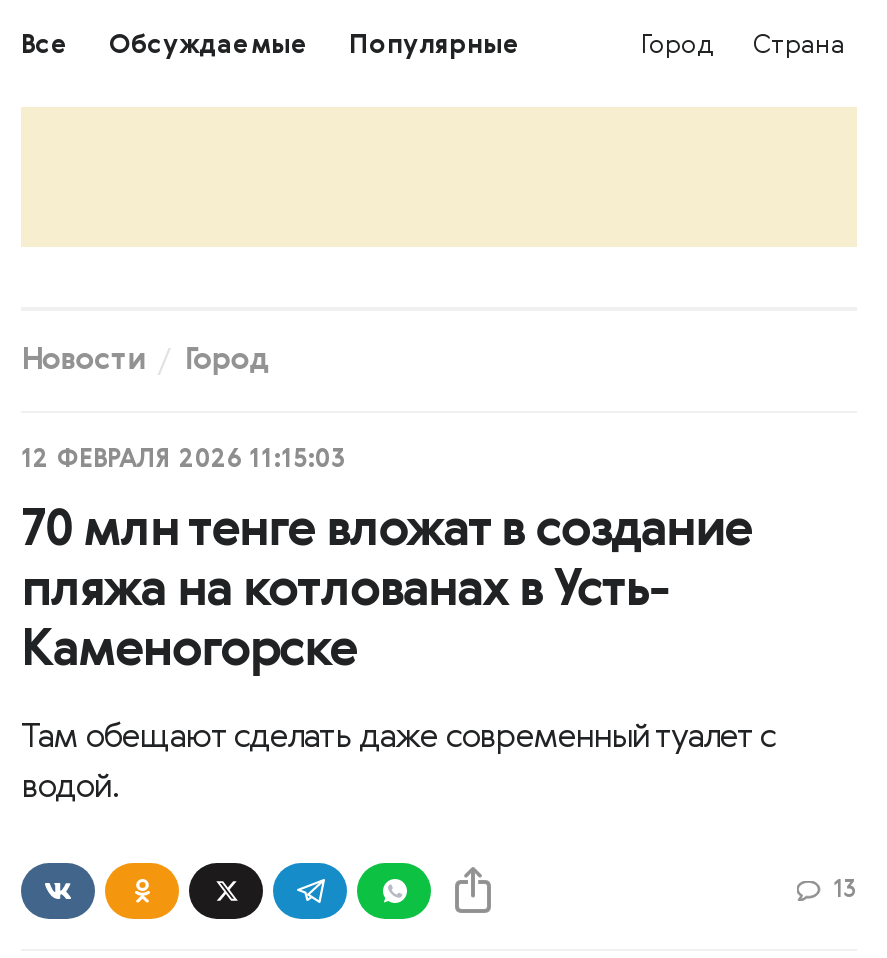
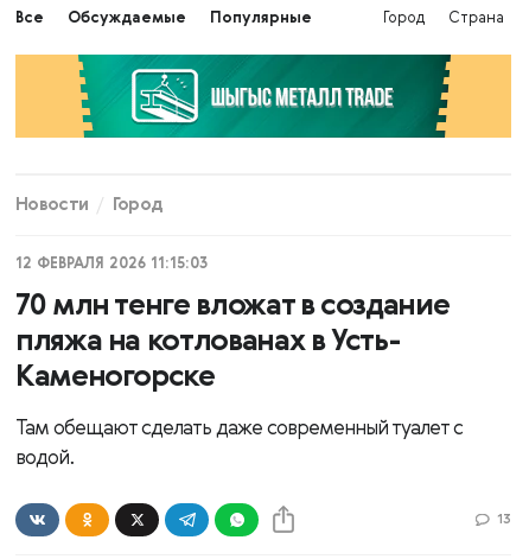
+ [image]
